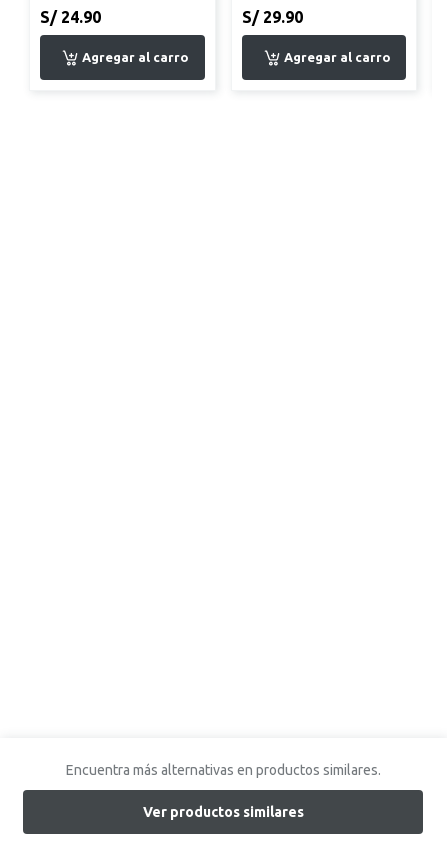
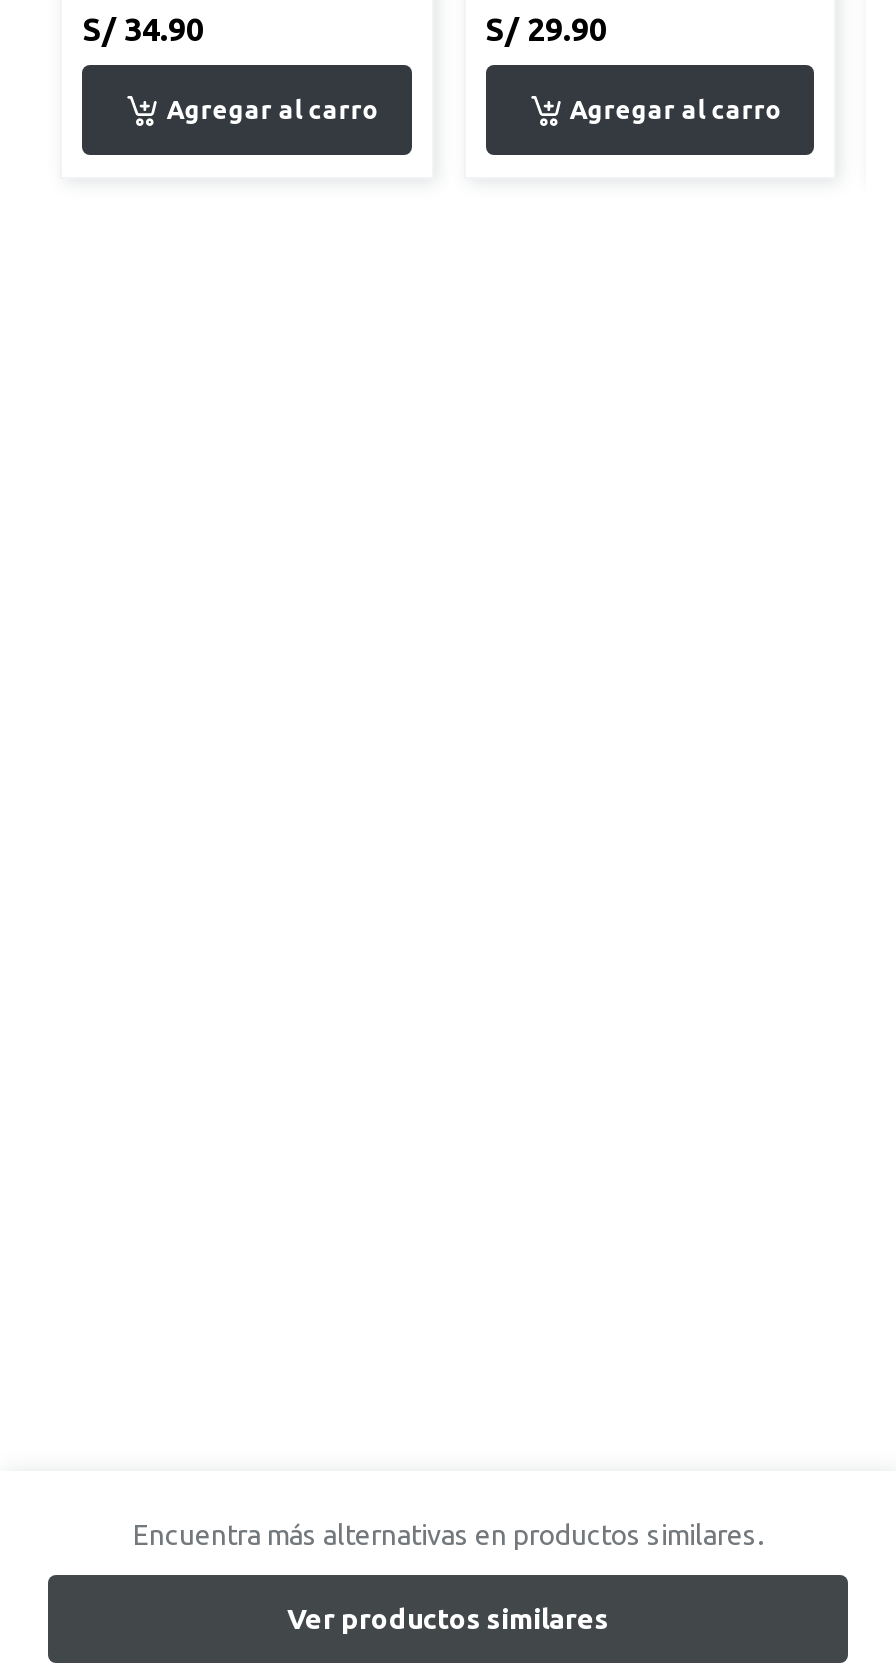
- S/ 24.90
+ S/ 34.90
